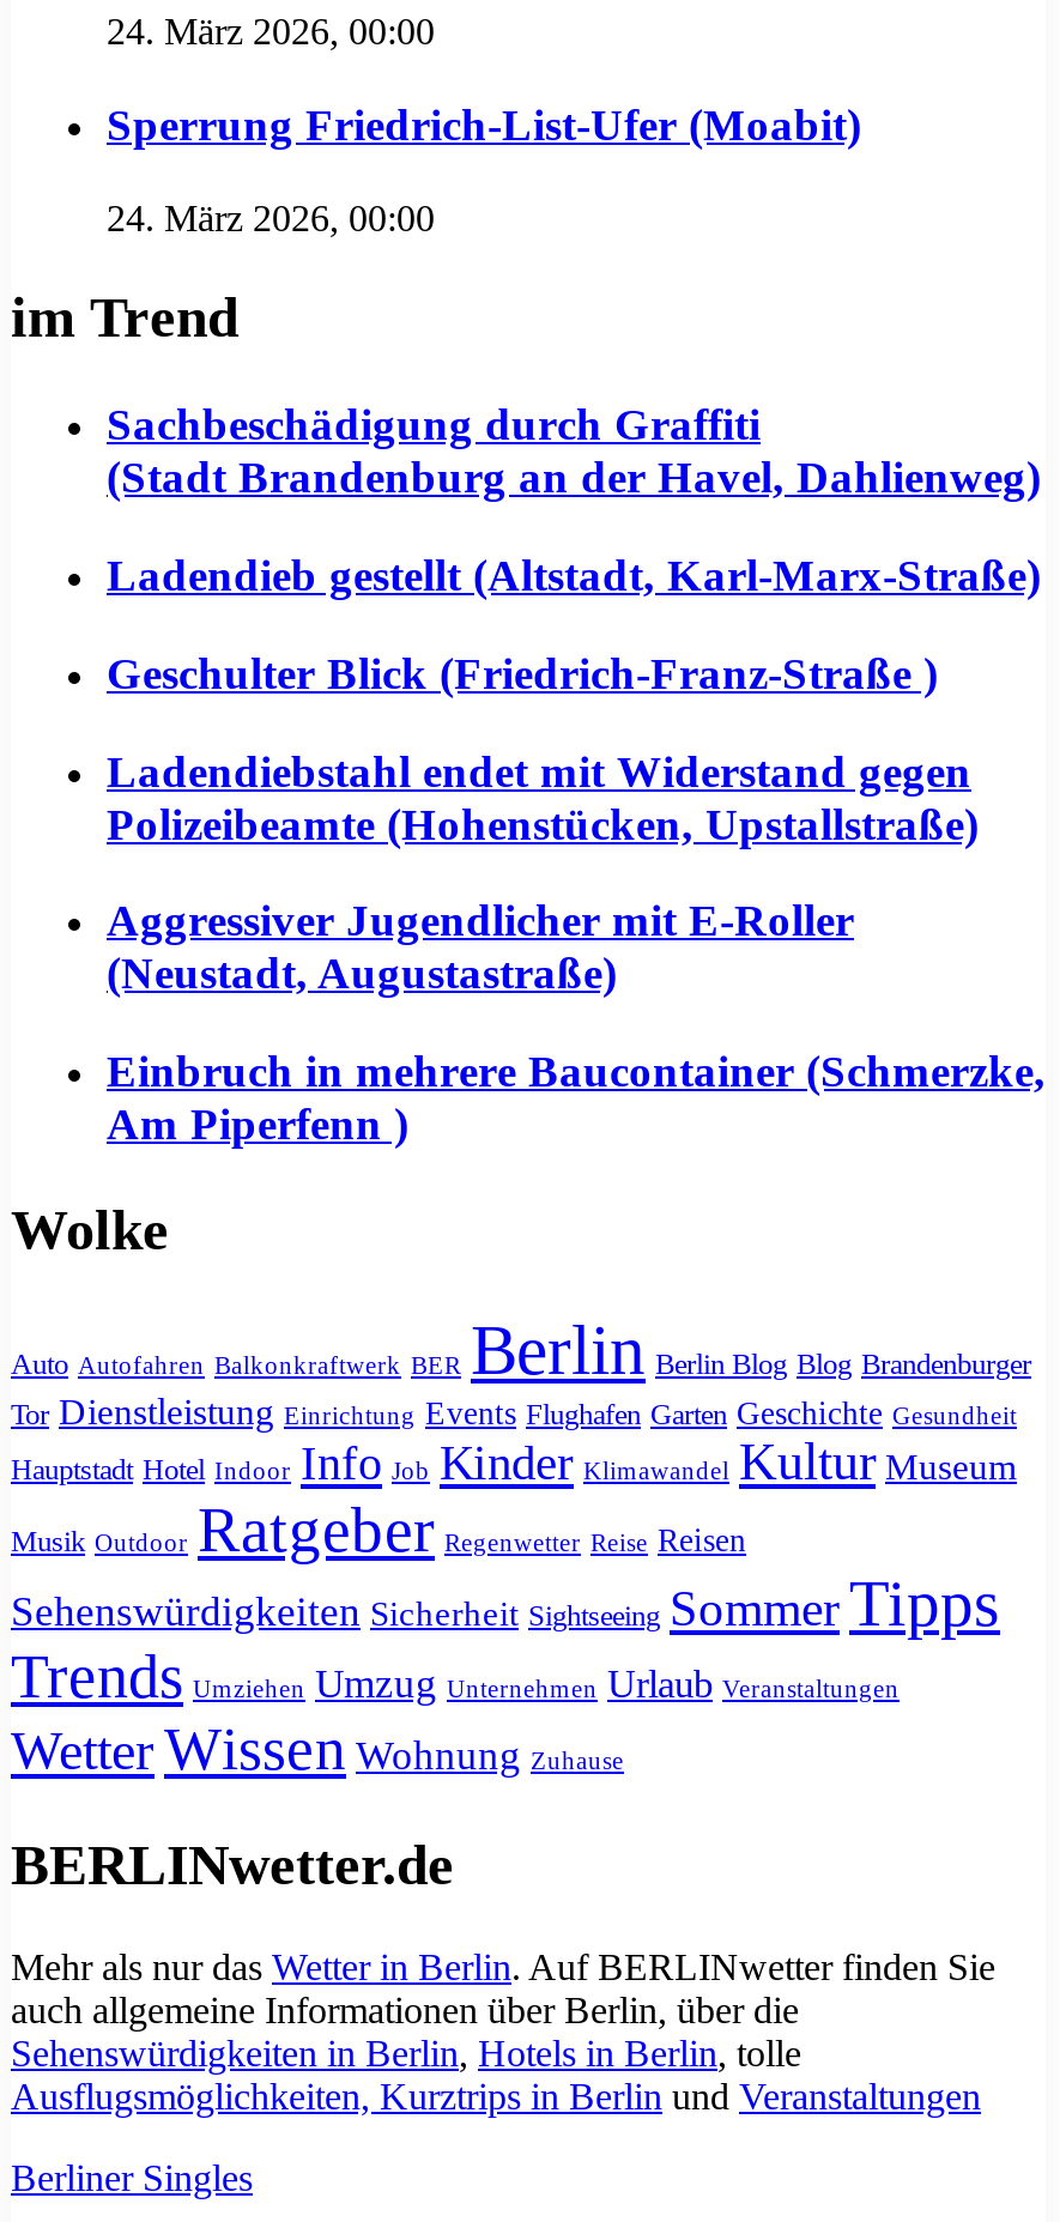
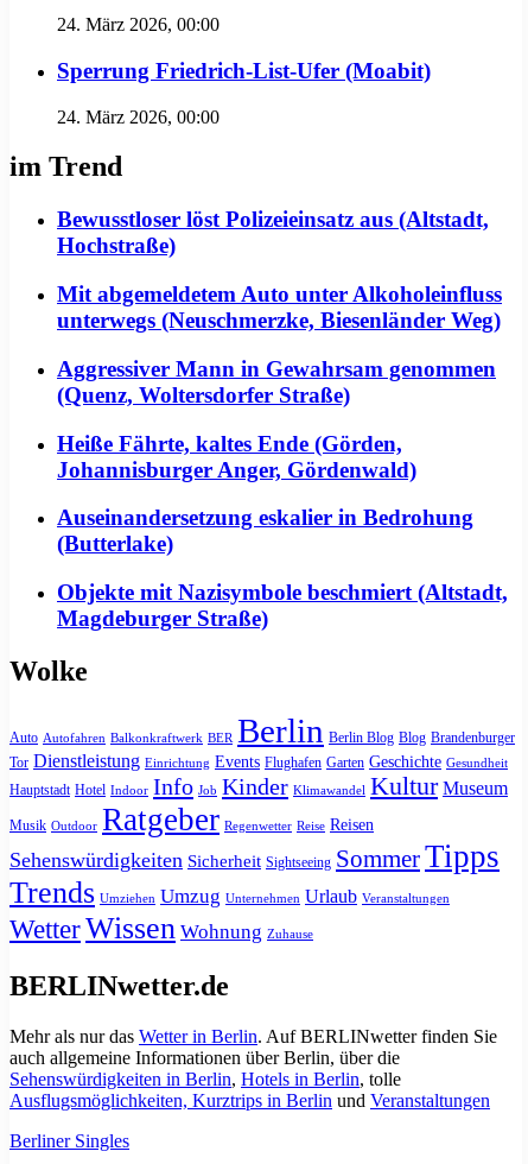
- Sachbeschädigung durch Graffiti
- (Stadt Brandenburg an der Havel, Dahlienweg)
+ Bewusstloser löst Polizeieinsatz aus (Altstadt,
+ Hochstraße)

- Ladendieb gestellt (Altstadt, Karl-Marx-Straße)
+ Mit abgemeldetem Auto unter Alkoholeinfluss
+ unterwegs (Neuschmerzke, Biesenländer Weg)

- Geschulter Blick (Friedrich-Franz-Straße )
+ Aggressiver Mann in Gewahrsam genommen
+ (Quenz, Woltersdorfer Straße)

- Ladendiebstahl endet mit Widerstand gegen
- Polizeibeamte (Hohenstücken, Upstallstraße)
+ Heiße Fährte, kaltes Ende (Görden,
+ Johannisburger Anger, Gördenwald)

- Aggressiver Jugendlicher mit E-Roller
- (Neustadt, Augustastraße)
+ Auseinandersetzung eskalier in Bedrohung
+ (Butterlake)

- Einbruch in mehrere Baucontainer (Schmerzke,
- Am Piperfenn )
+ Objekte mit Nazisymbole beschmiert (Altstadt,
+ Magdeburger Straße)
